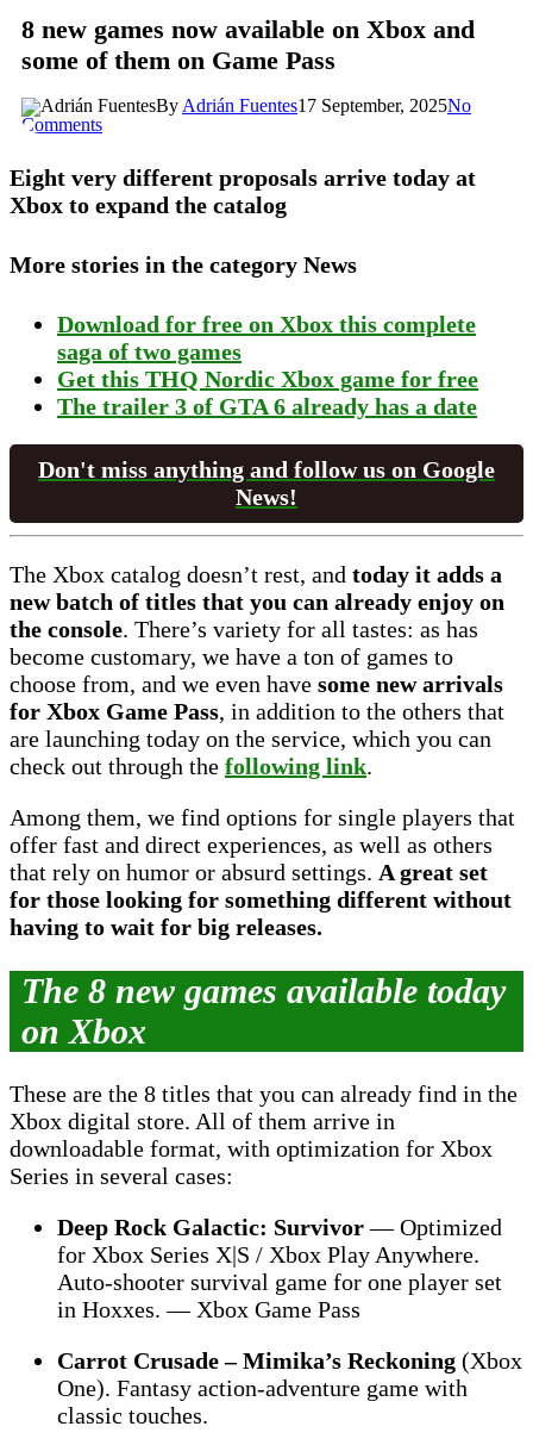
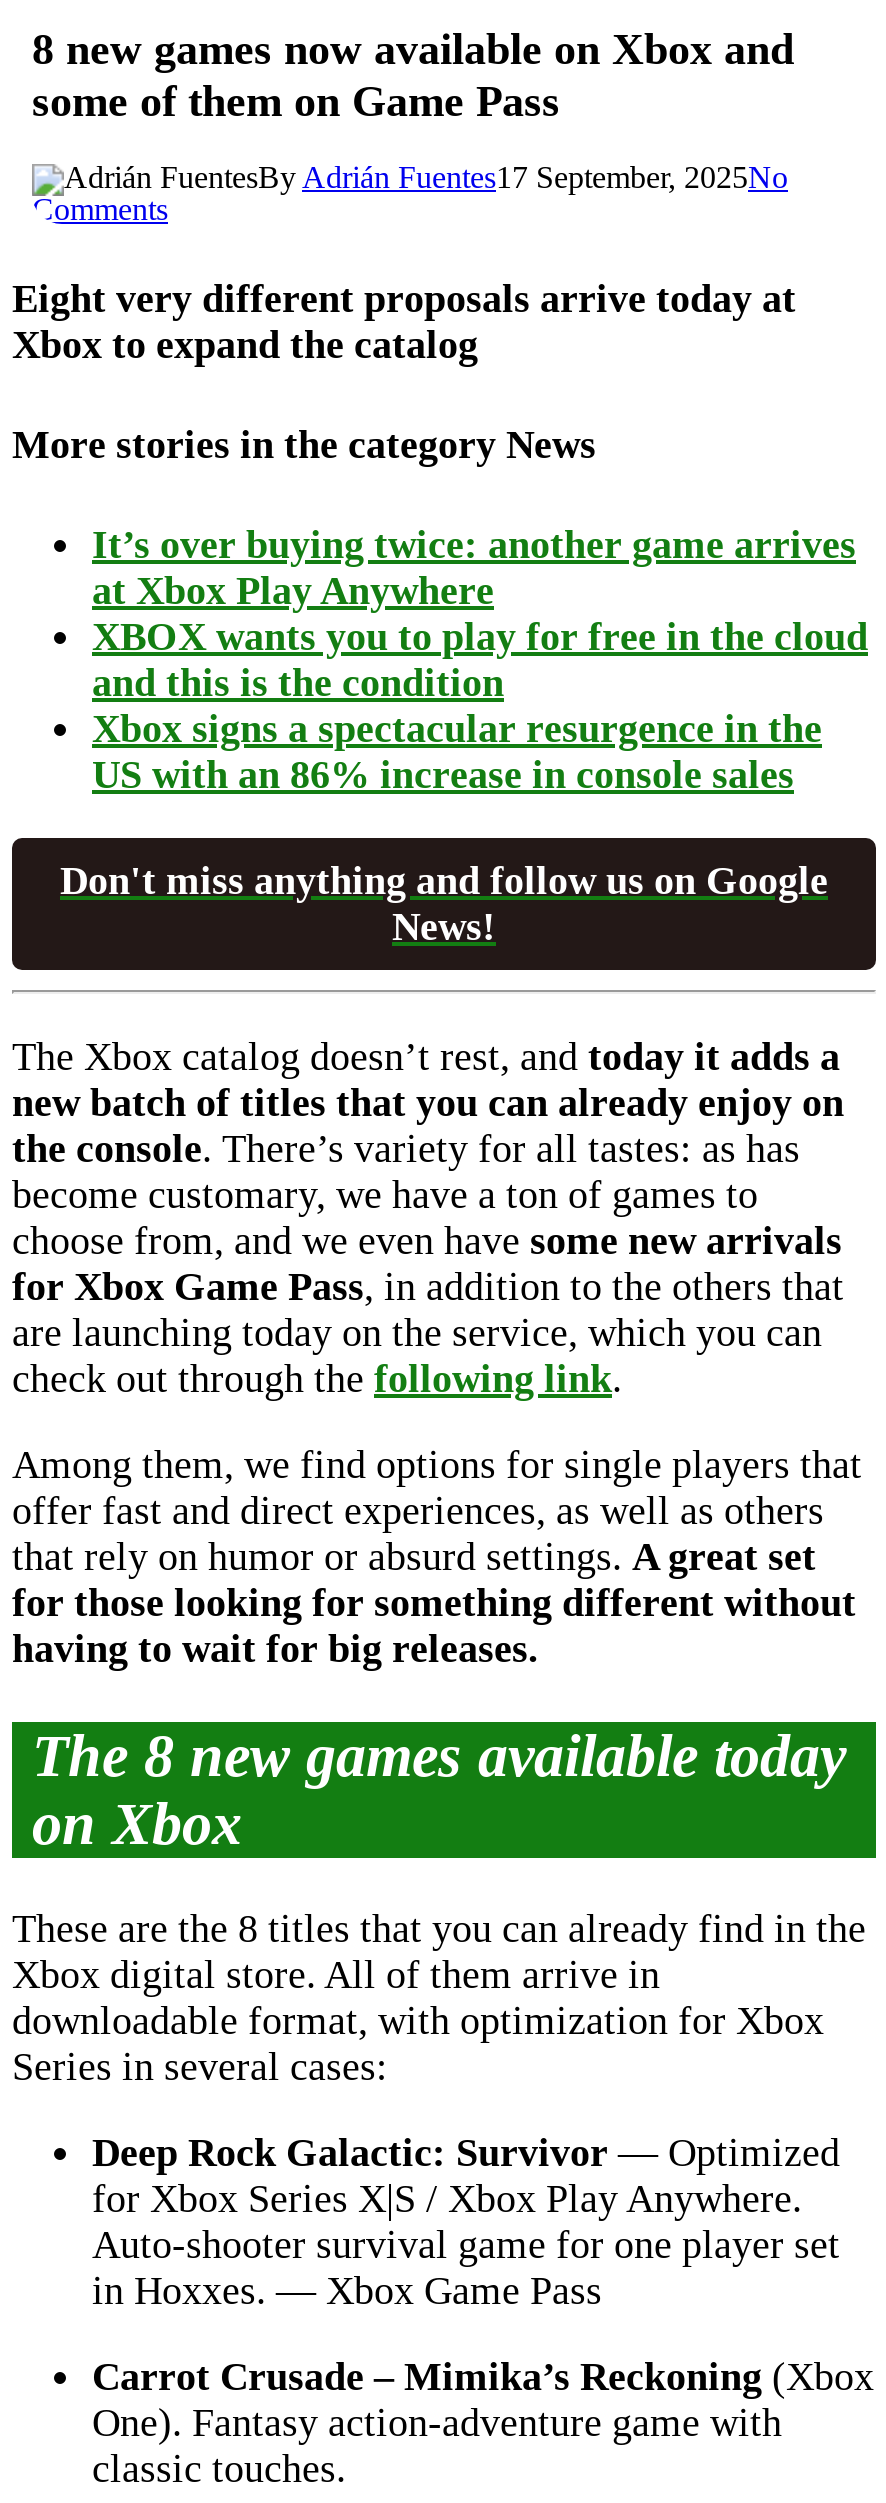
- Download for free on Xbox this complete
- saga of two games
- Get this THQ Nordic Xbox game for free
- The trailer 3 of GTA 6 already has a date
+ It’s over buying twice: another game arrives
+ at Xbox Play Anywhere
+ XBOX wants you to play for free in the cloud
+ and this is the condition
+ Xbox signs a spectacular resurgence in the
+ US with an 86% increase in console sales
